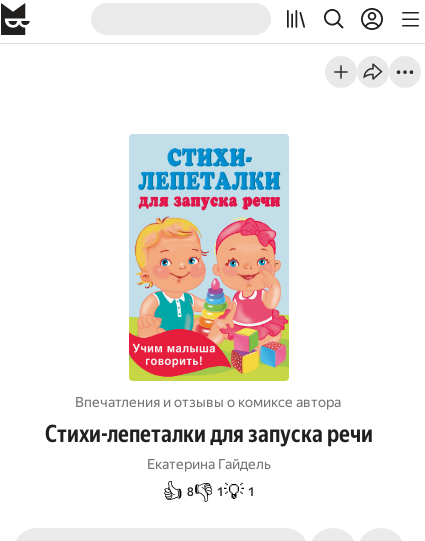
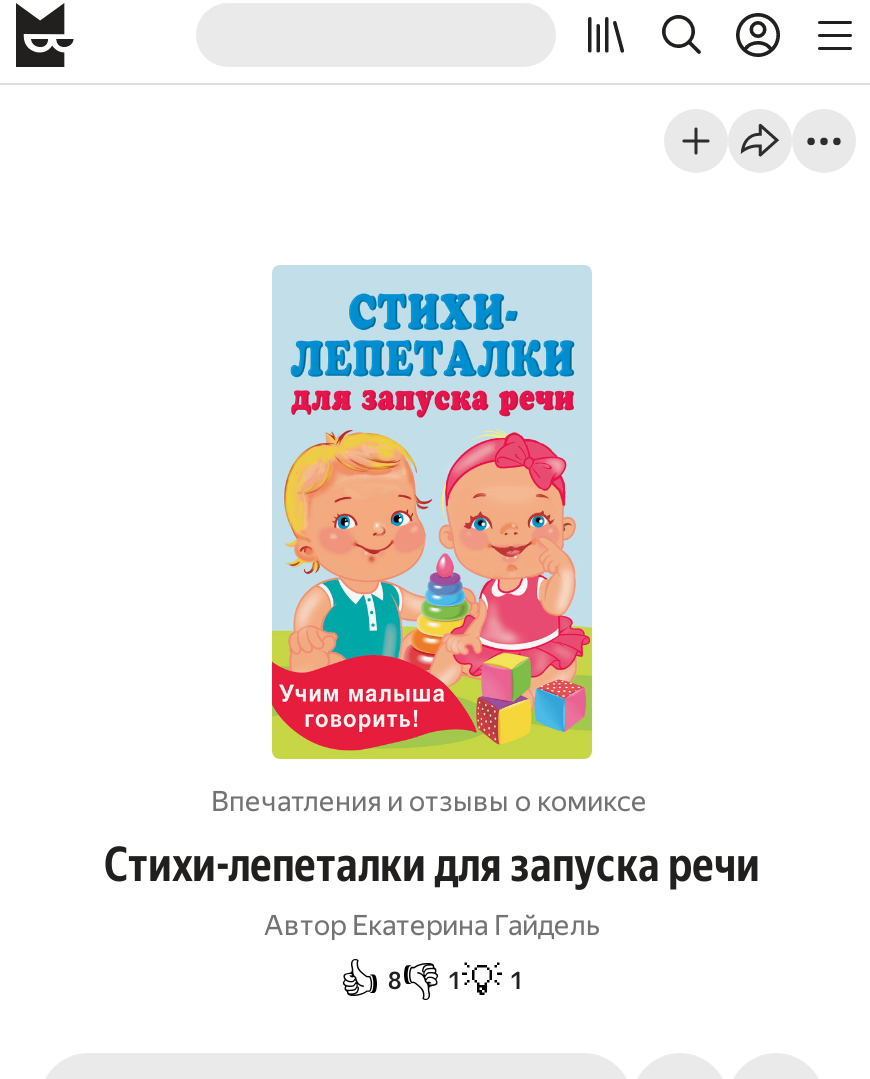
- Впечатления и отзывы о комиксе автора
+ Впечатления и отзывы о комиксе

- Екатерина Гайдель
+ Автор Екатерина Гайдель
